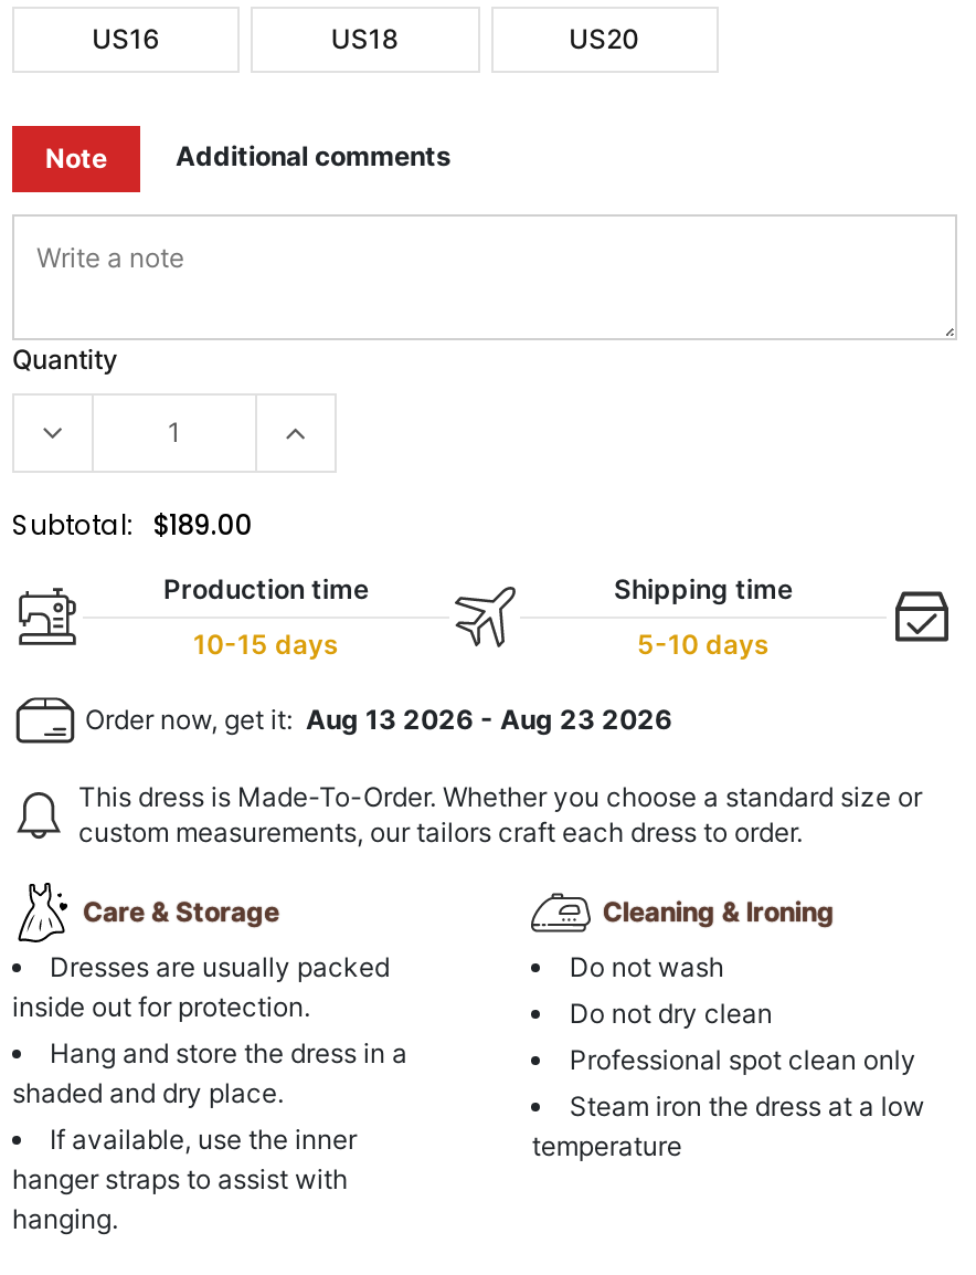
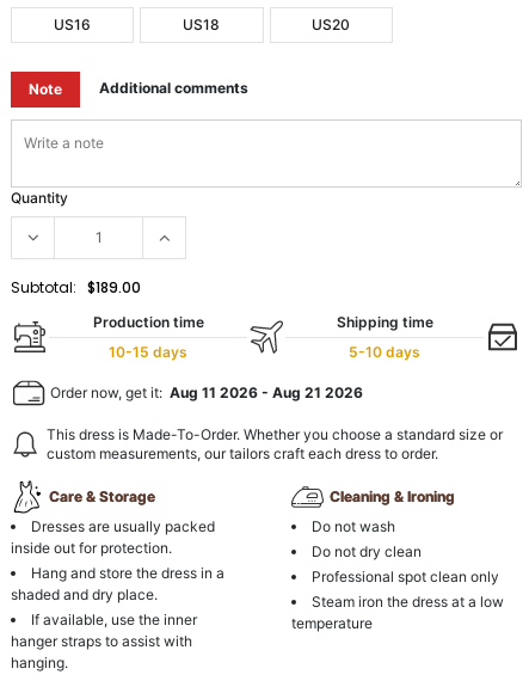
- Order now, get it: Aug 13 2026 - Aug 23 2026
+ Order now, get it: Aug 11 2026 - Aug 21 2026
